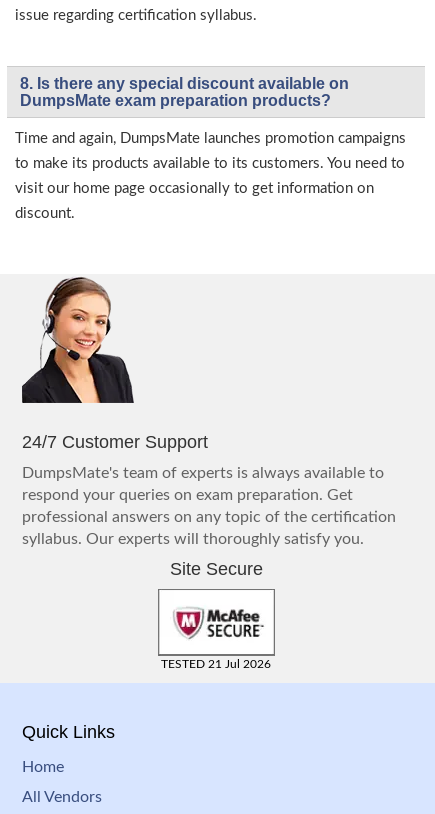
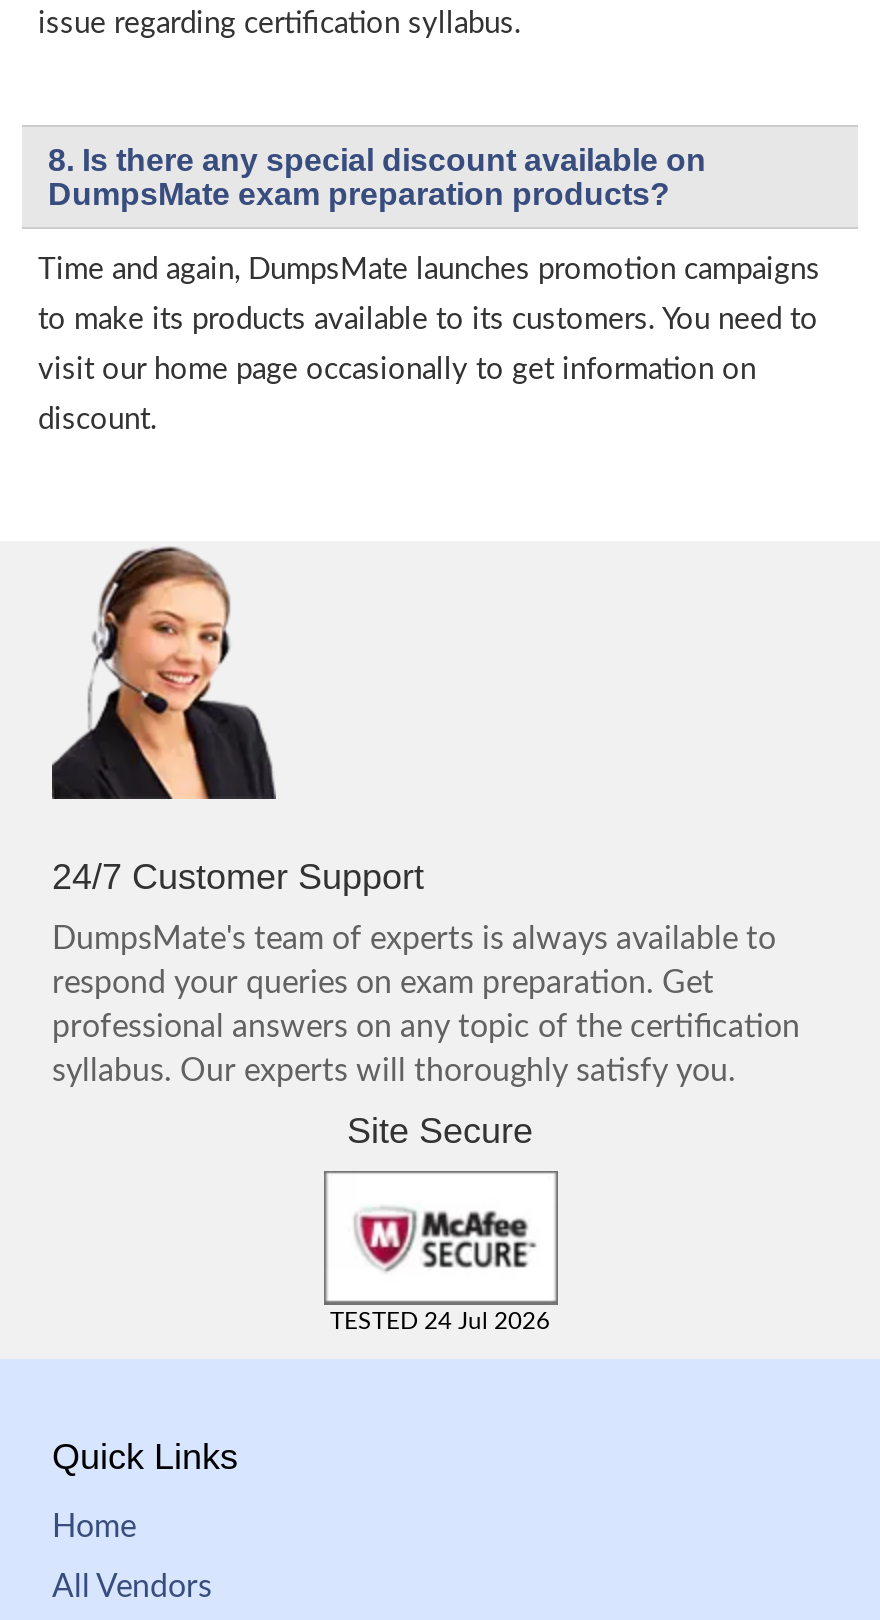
- TESTED 21 Jul 2026
+ TESTED 24 Jul 2026
